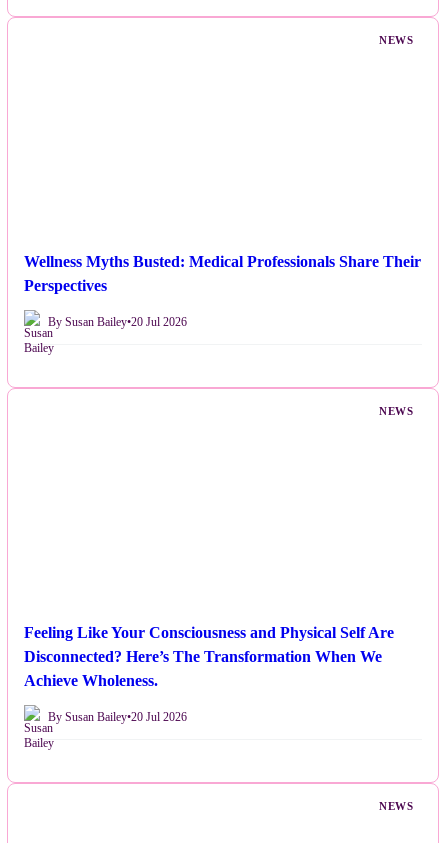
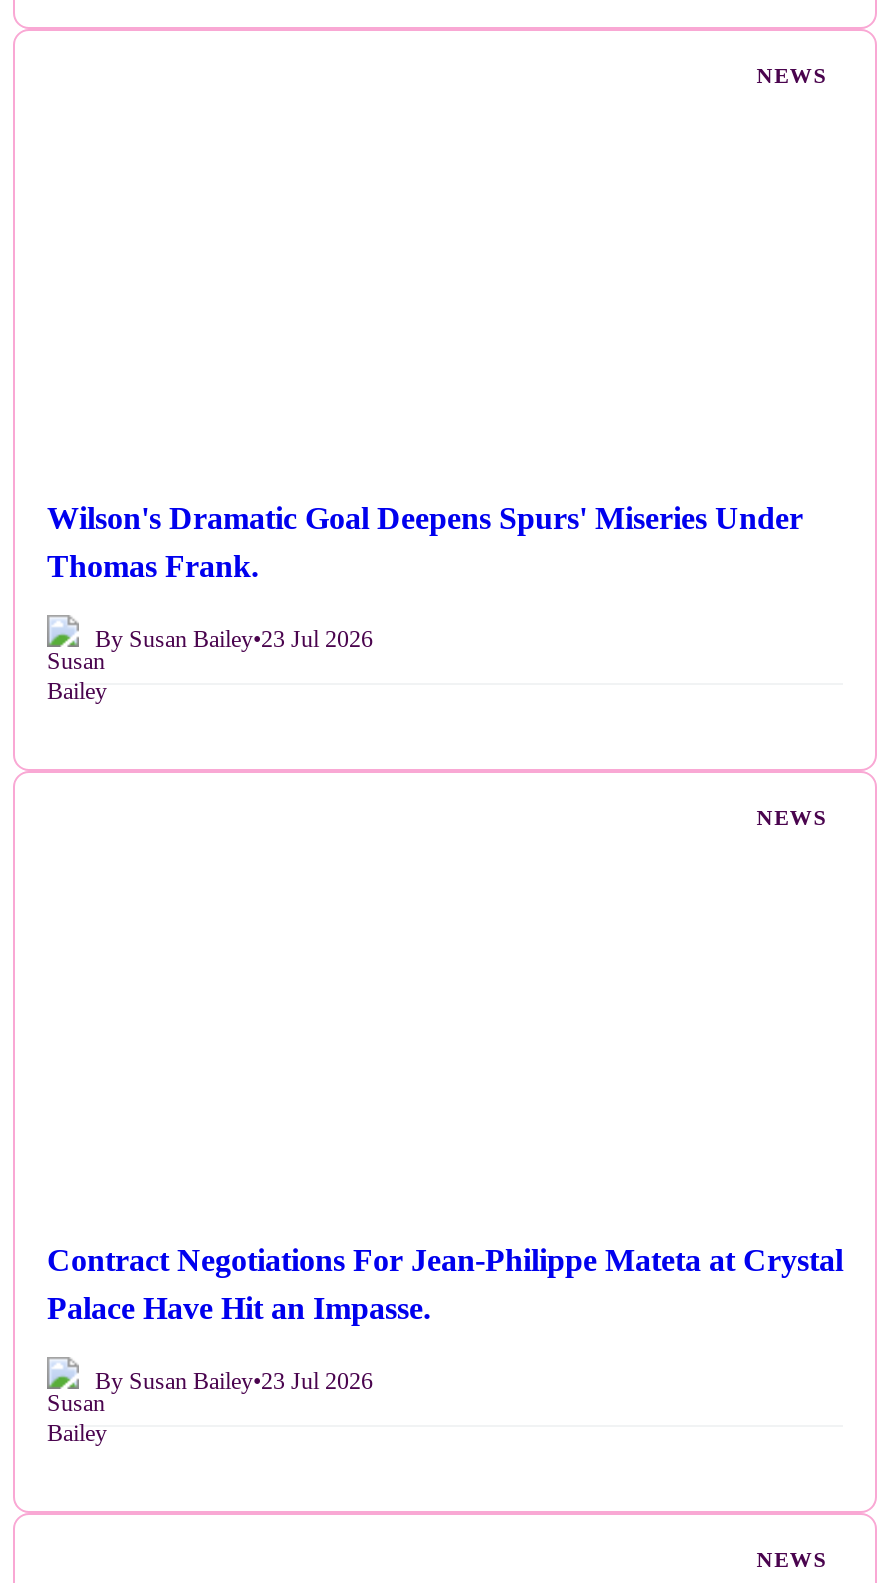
- Wellness Myths Busted: Medical Professionals Share Their
- Perspectives
+ Wilson's Dramatic Goal Deepens Spurs' Miseries Under
+ Thomas Frank.

- By Susan Bailey•20 Jul 2026
+ By Susan Bailey•23 Jul 2026

- Feeling Like Your Consciousness and Physical Self Are
- Disconnected? Here’s The Transformation When We
- Achieve Wholeness.
+ Contract Negotiations For Jean-Philippe Mateta at Crystal
+ Palace Have Hit an Impasse.

- By Susan Bailey•20 Jul 2026
+ By Susan Bailey•23 Jul 2026
